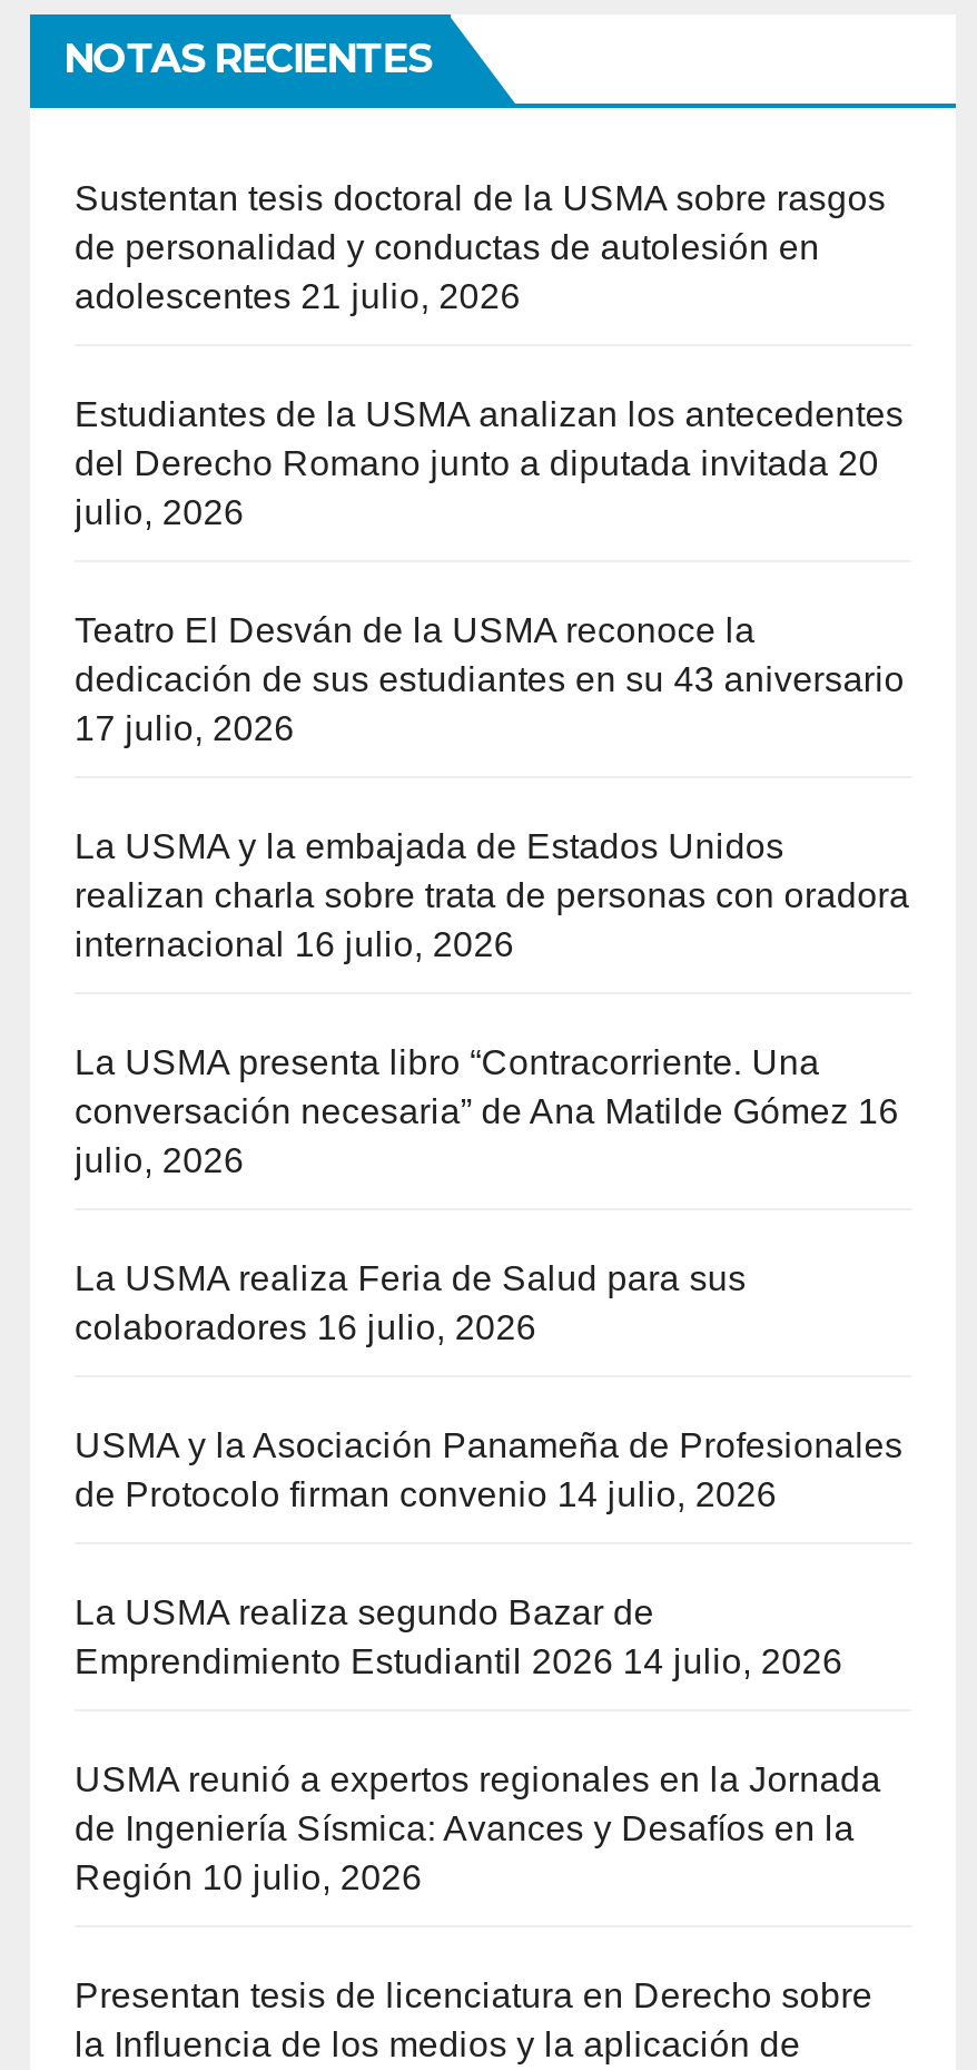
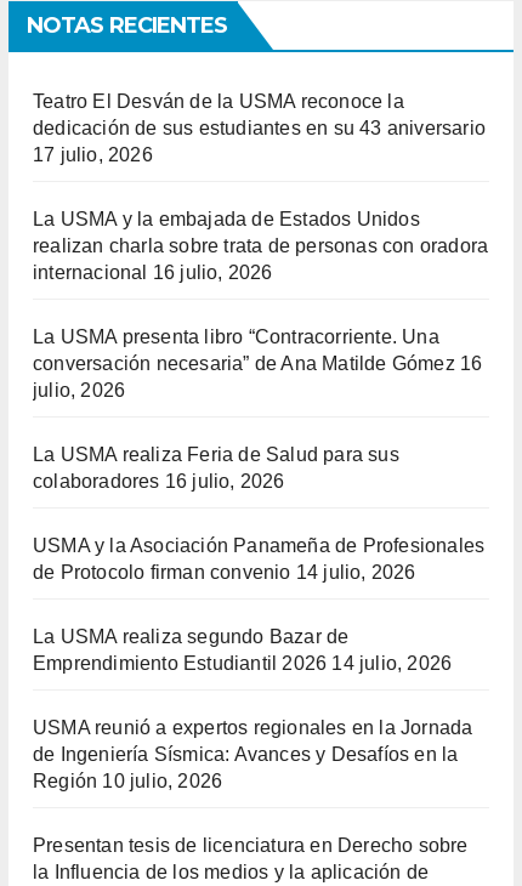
- Sustentan tesis doctoral de la USMA sobre rasgos
- de personalidad y conductas de autolesión en
- adolescentes 21 julio, 2026
- Estudiantes de la USMA analizan los antecedentes
- del Derecho Romano junto a diputada invitada 20
- julio, 2026
